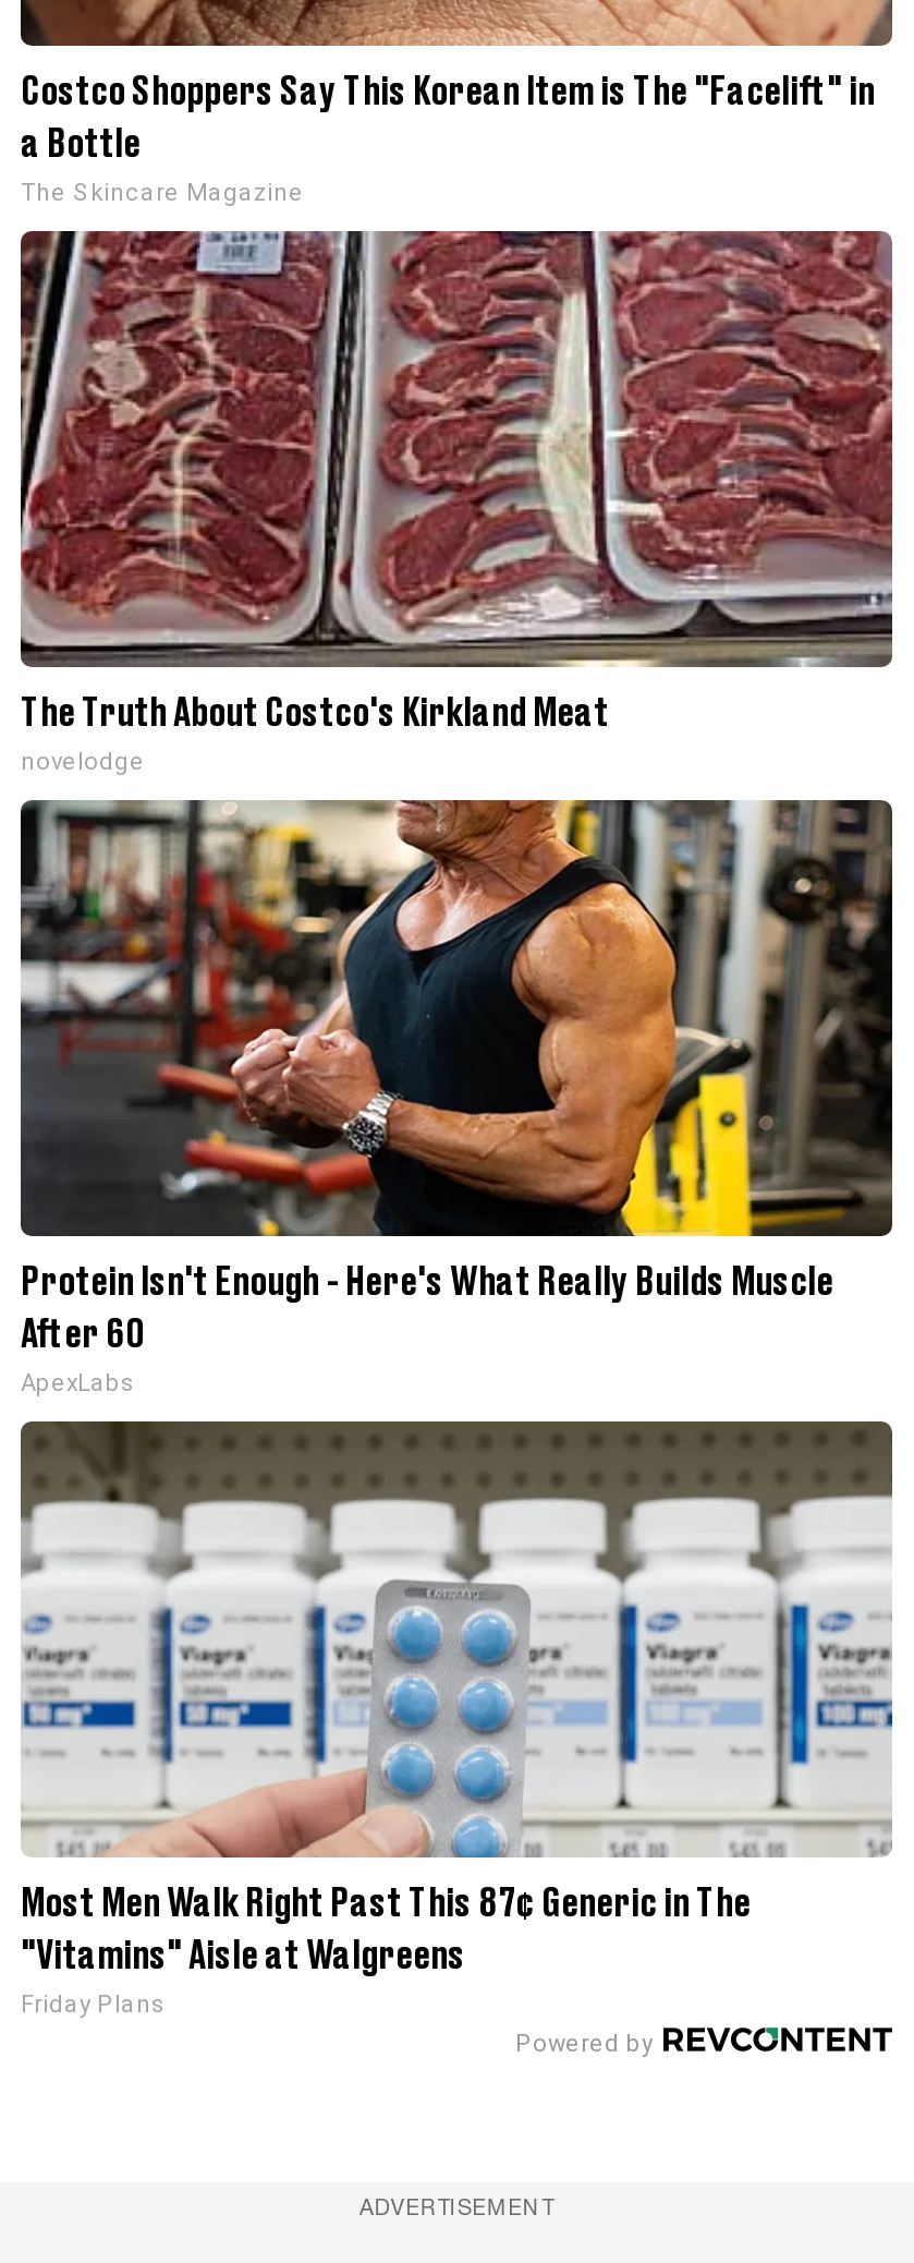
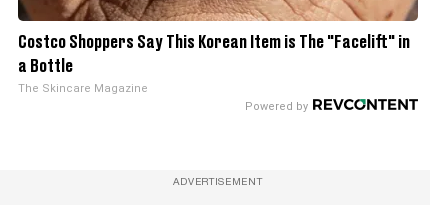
- [image]
- The Truth About Costco's Kirkland Meat
- novelodge

- [image]
- Protein Isn't Enough - Here's What Really Builds Muscle
- After 60
- ApexLabs

- [image]
- Most Men Walk Right Past This 87¢ Generic in The
- "Vitamins" Aisle at Walgreens
- Friday Plans
